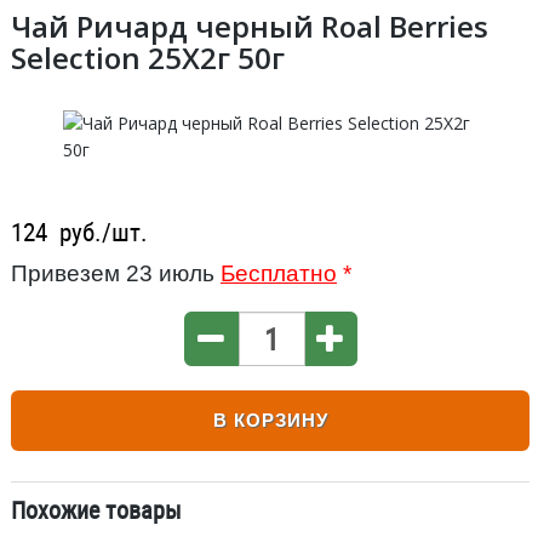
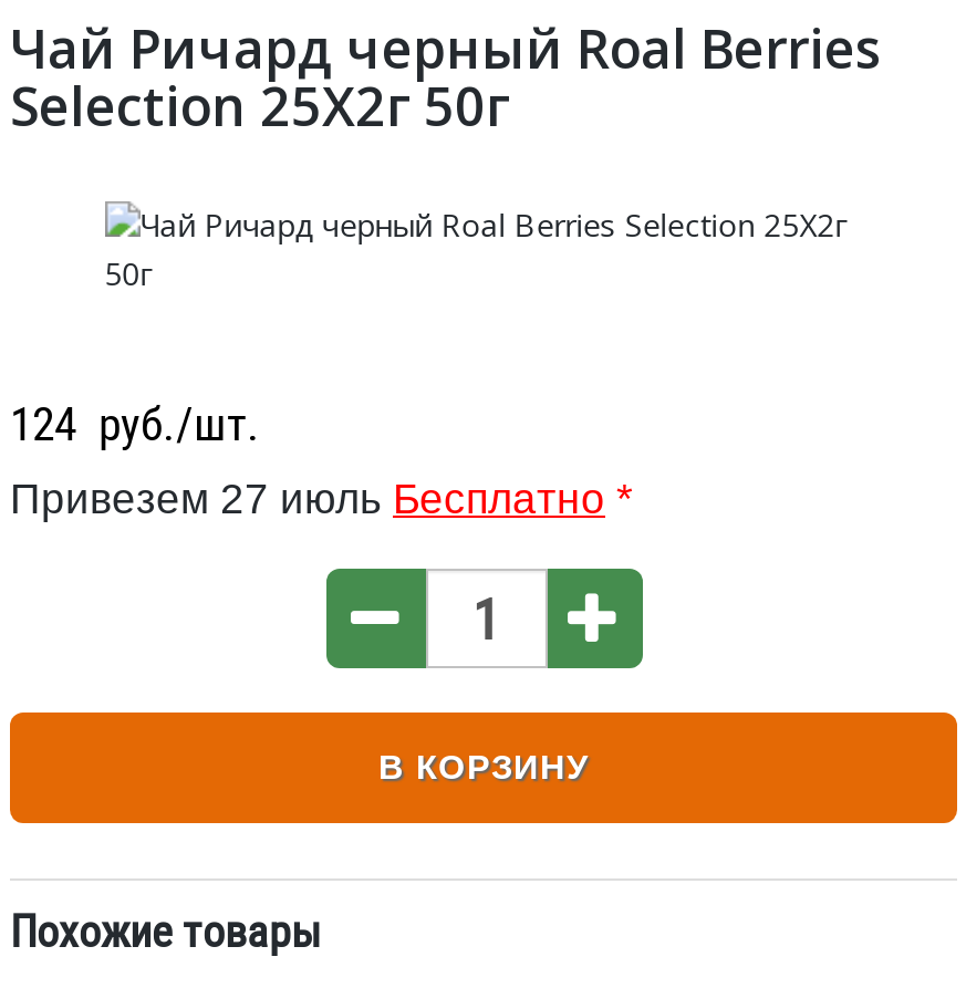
- Привезем 23 июль Бесплатно *
+ Привезем 27 июль Бесплатно *
